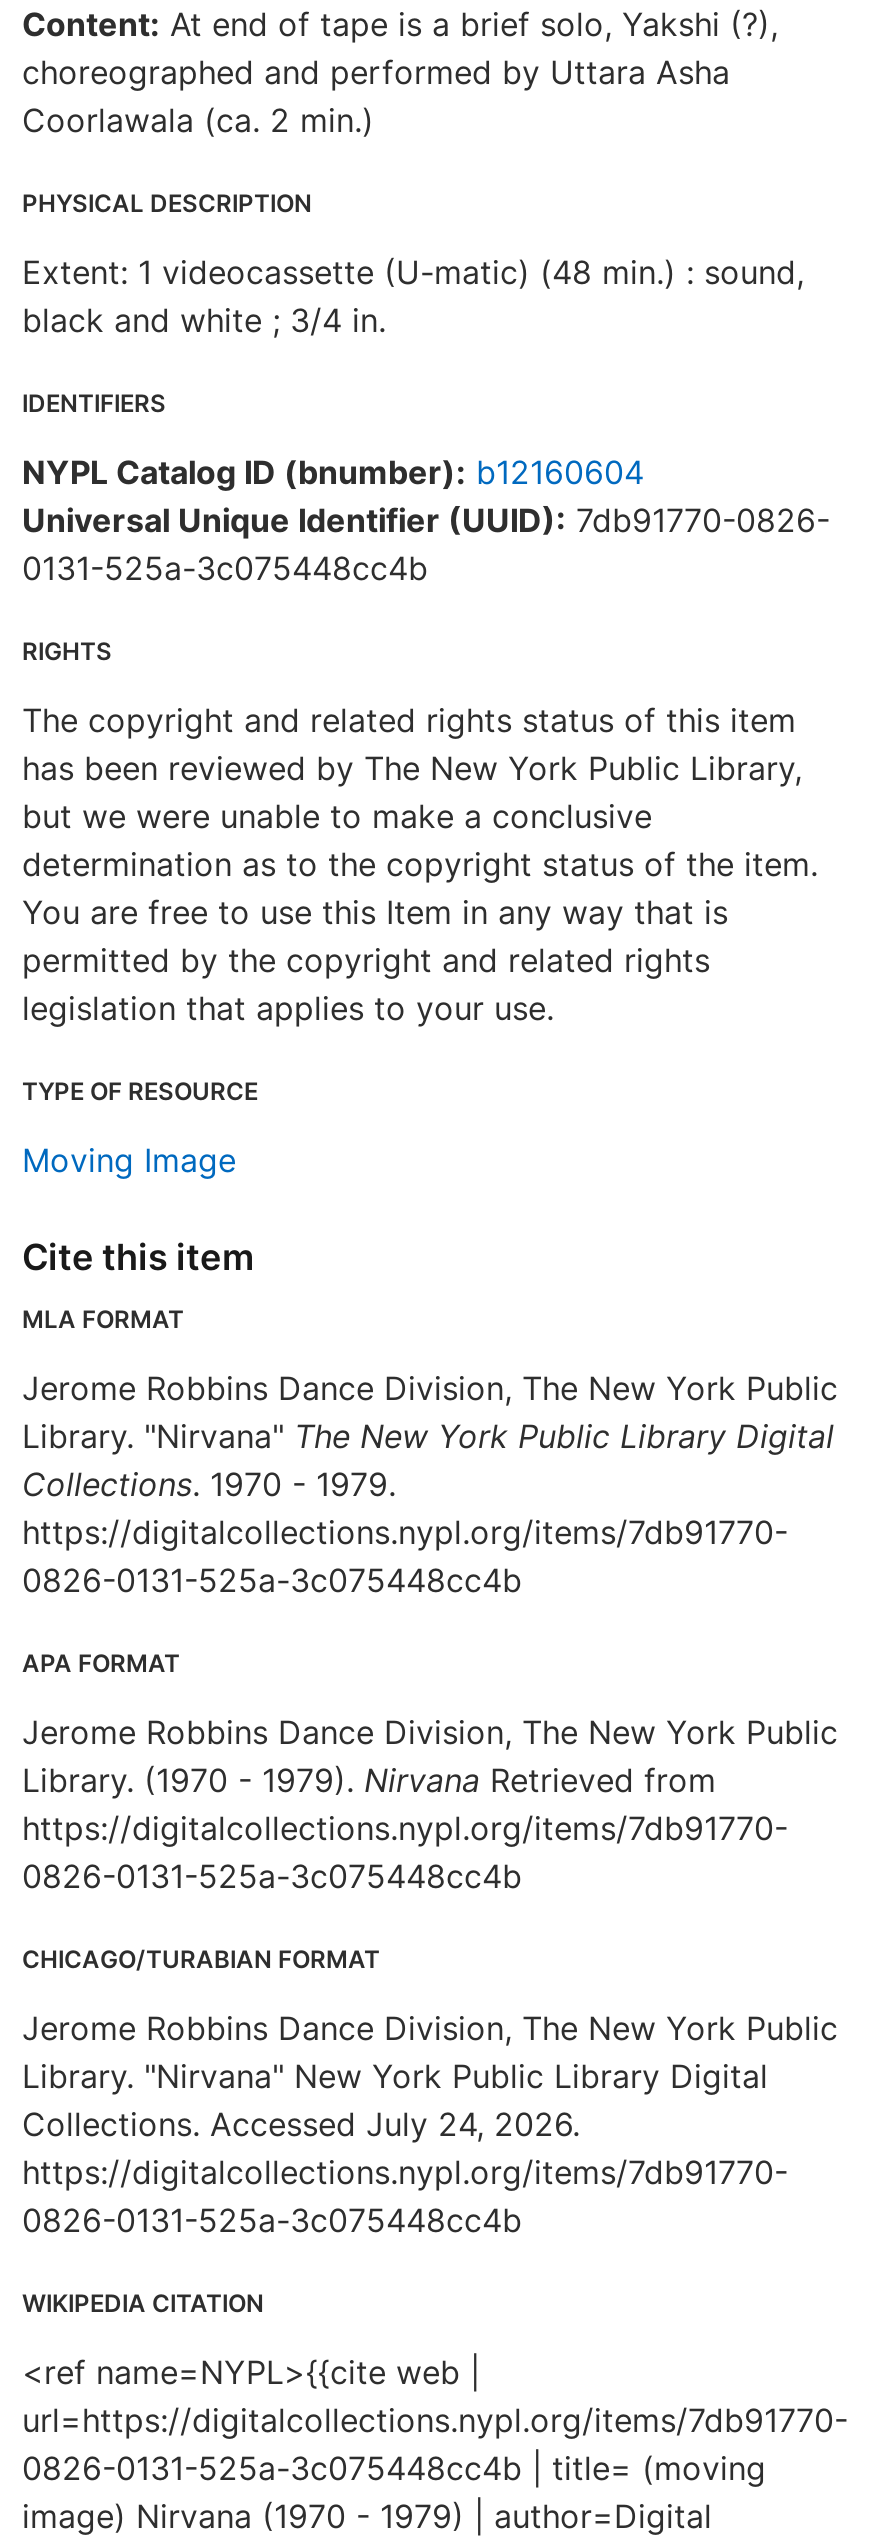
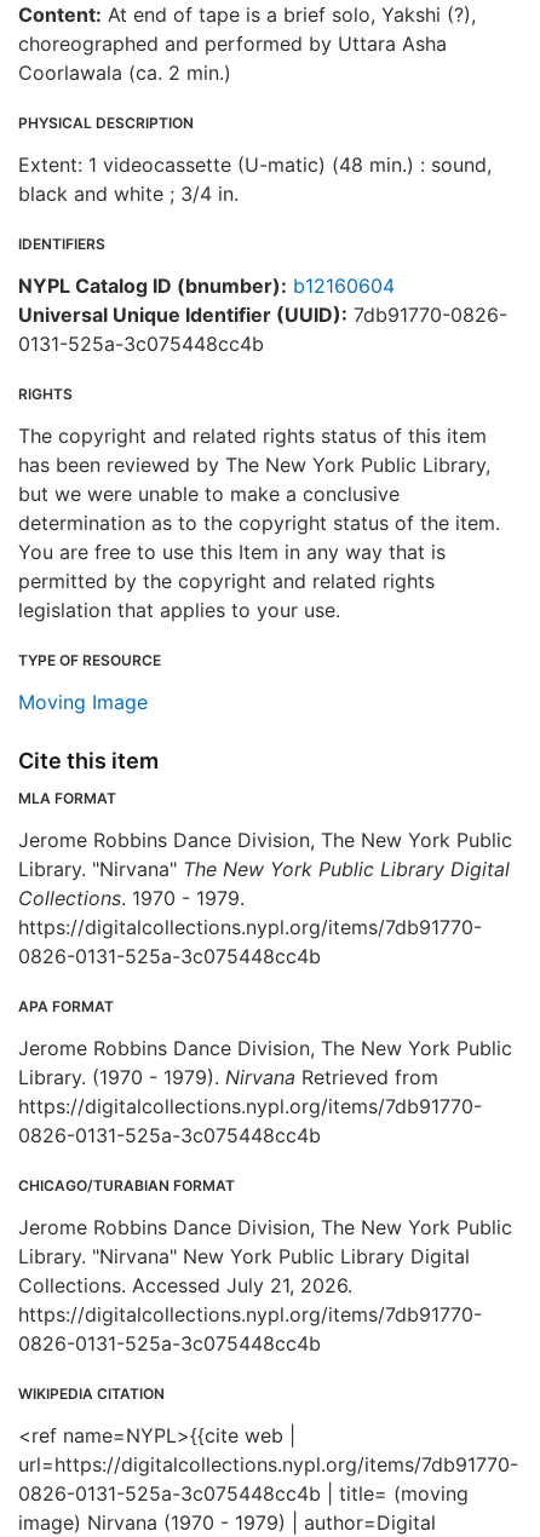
- Collections. Accessed July 24, 2026.
+ Collections. Accessed July 21, 2026.
